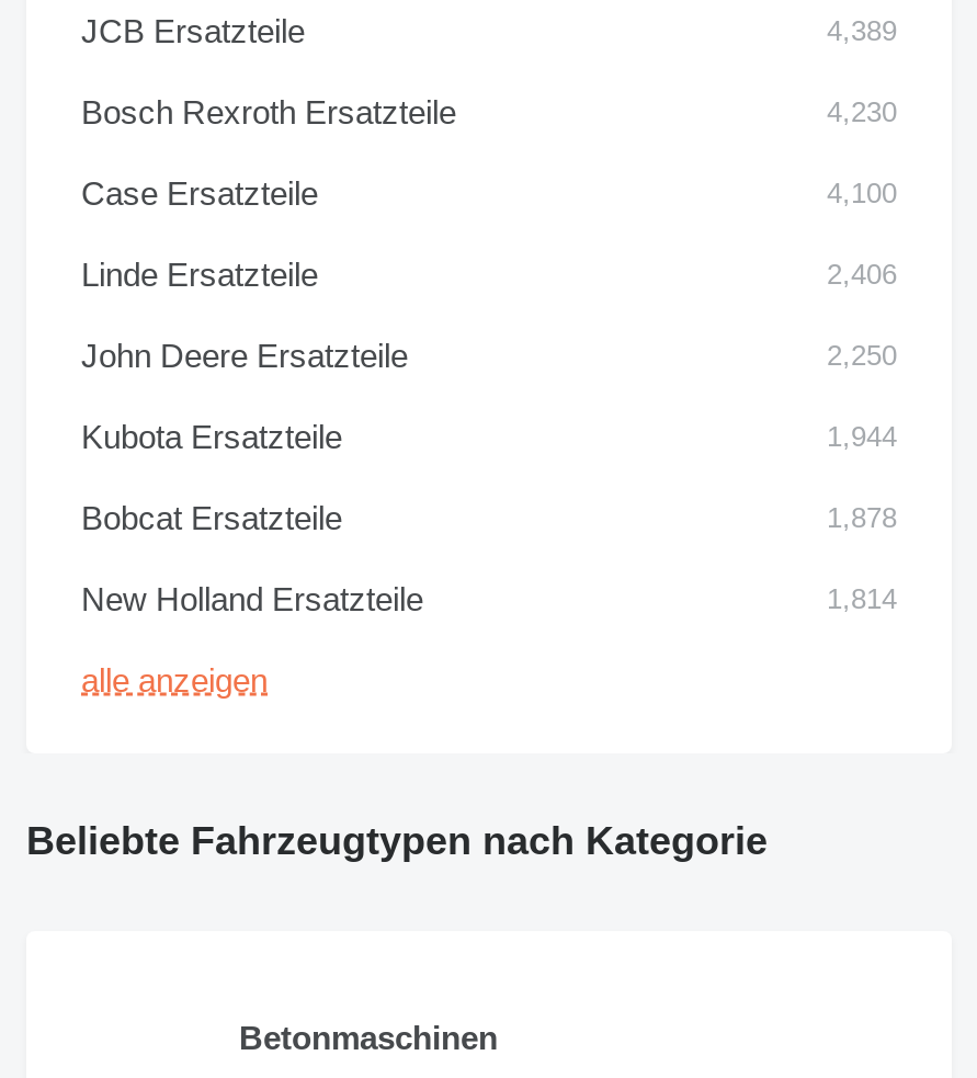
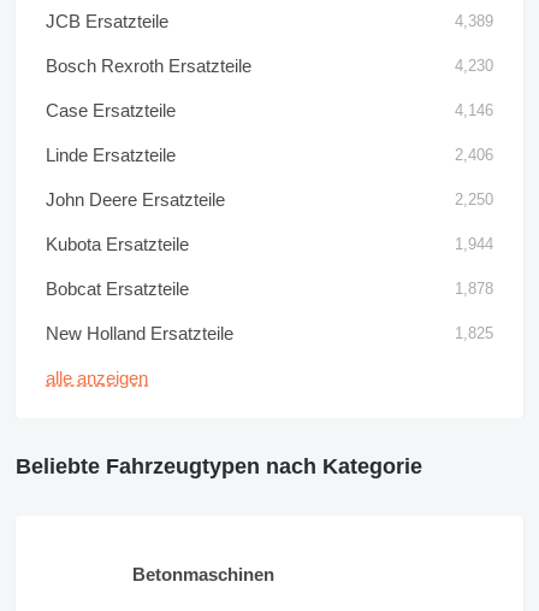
- 4,100
+ 4,146

- 1,814
+ 1,825
